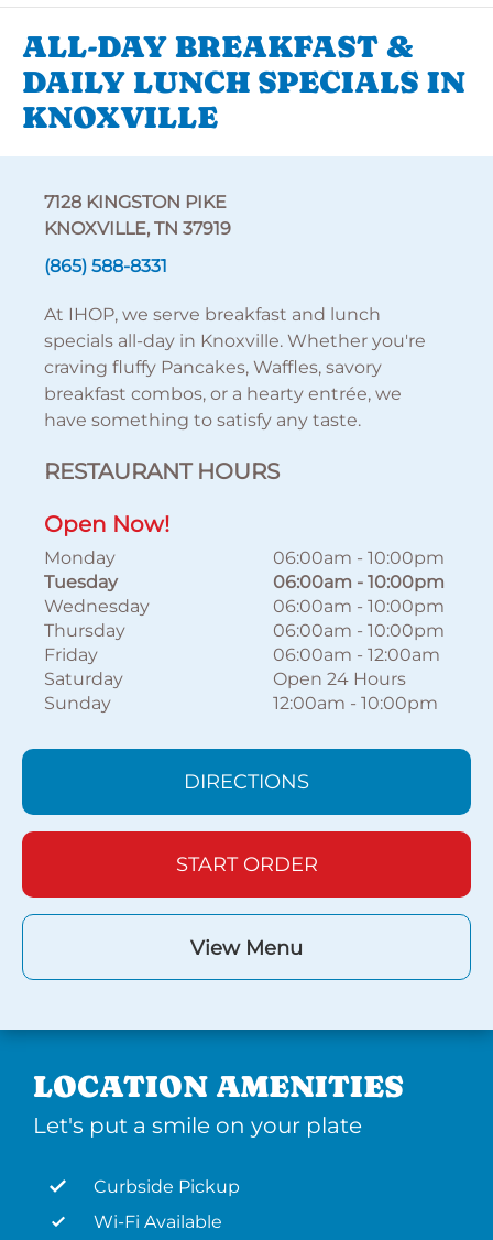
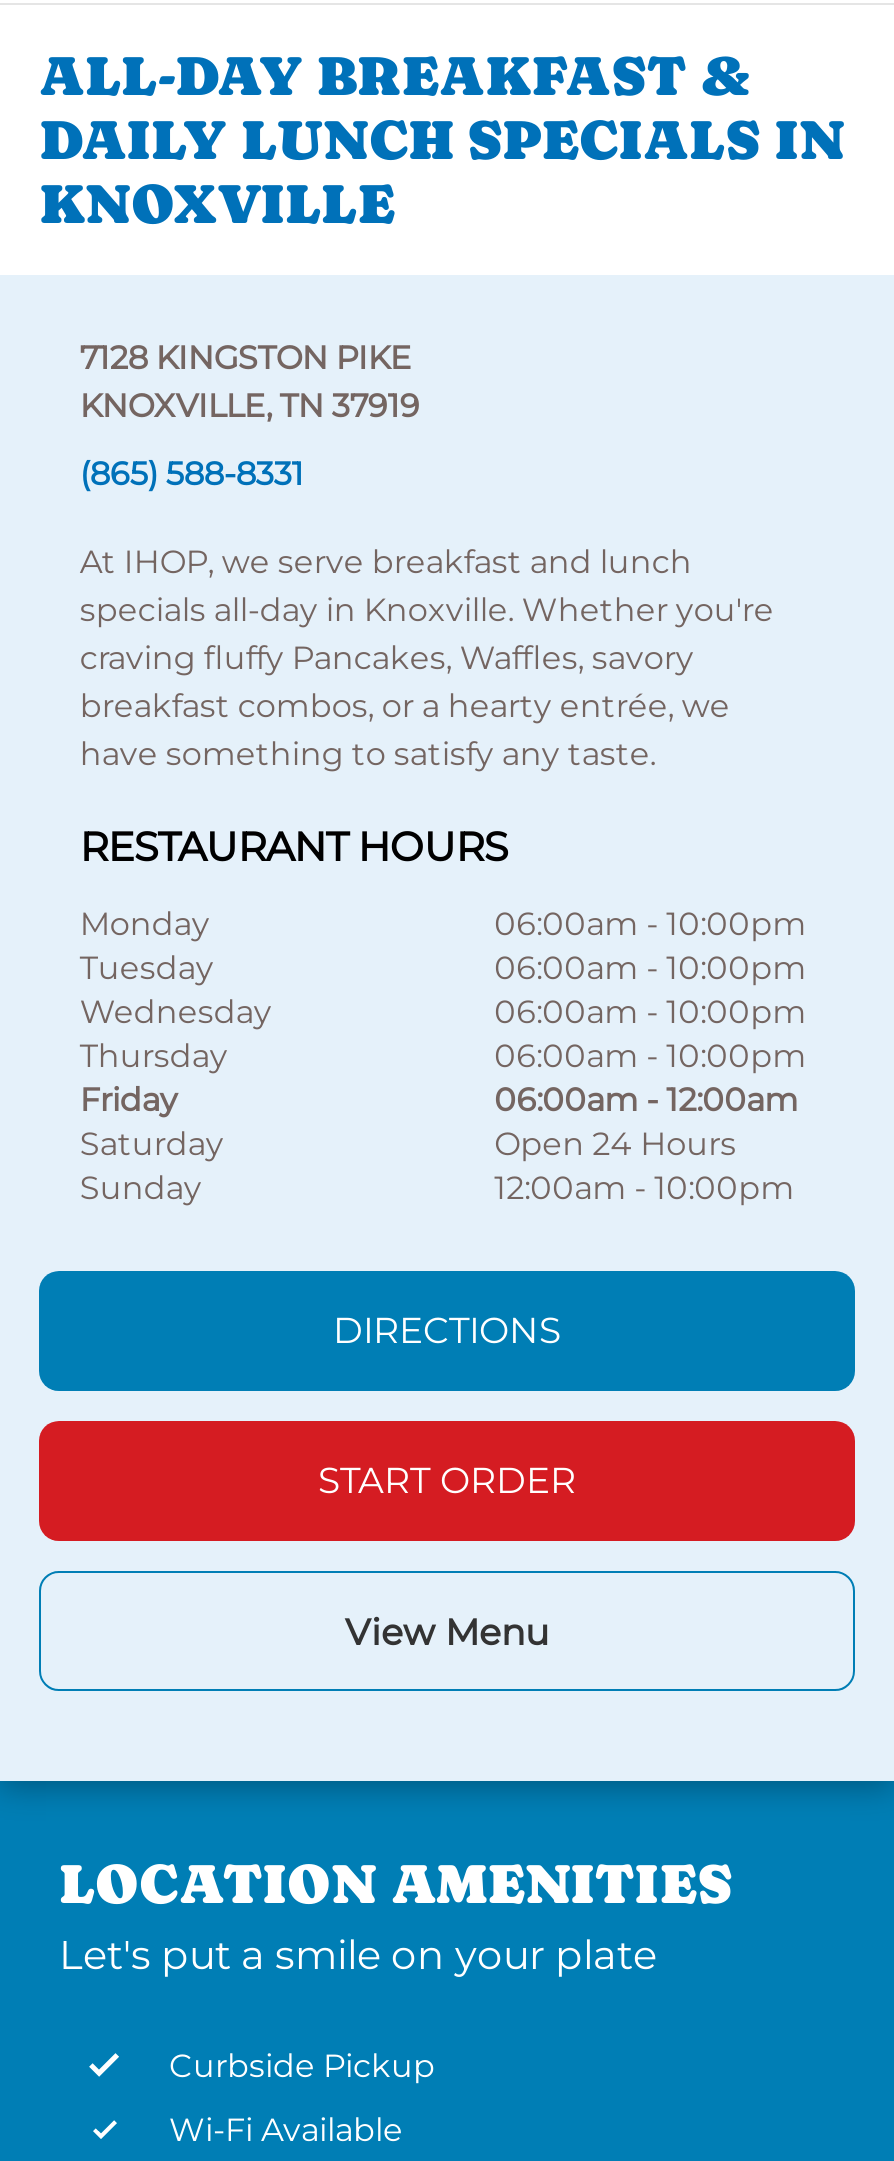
- Open Now!
